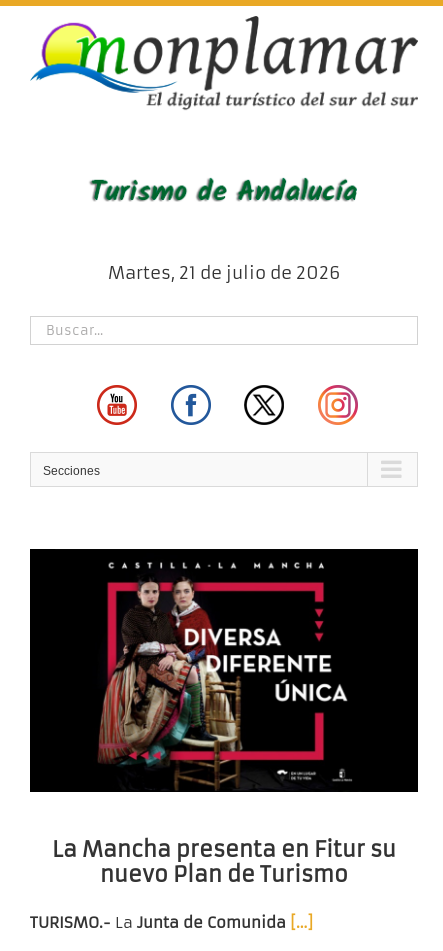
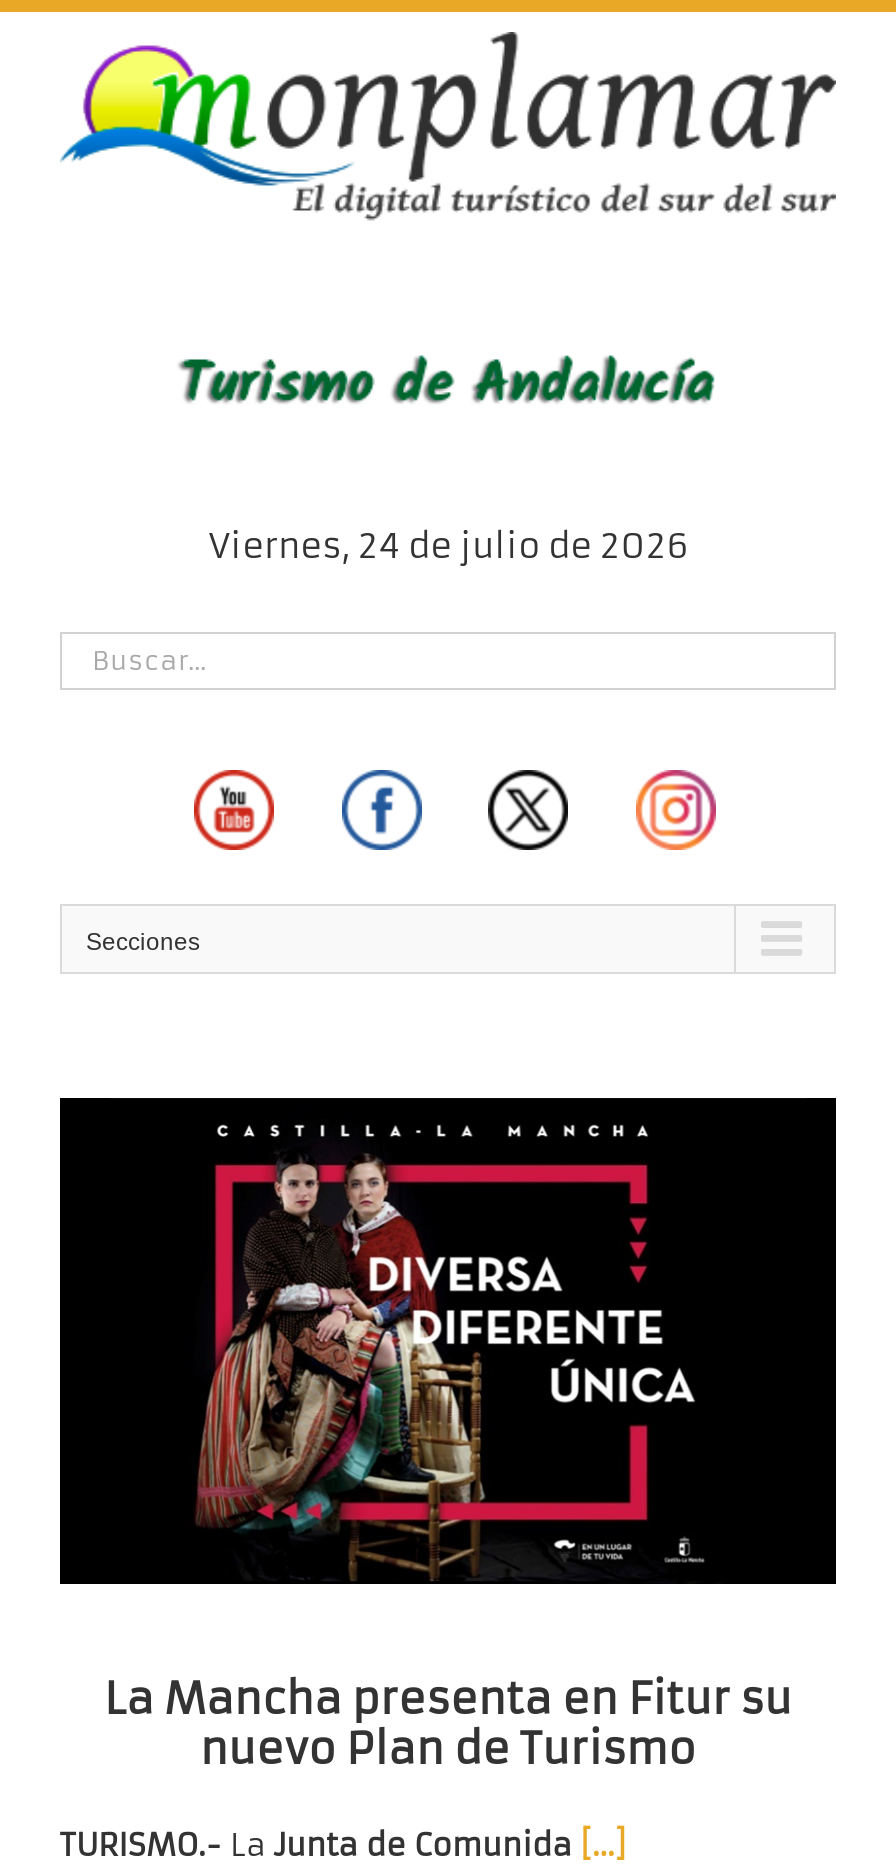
- Martes, 21 de julio de 2026
+ Viernes, 24 de julio de 2026
